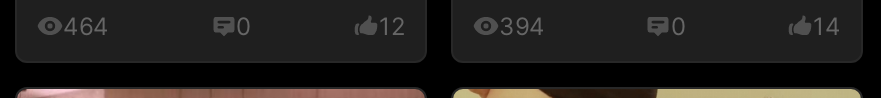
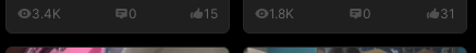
- 464
+ 3.4K

- 12
+ 15

- 394
+ 1.8K

- 14
+ 31
